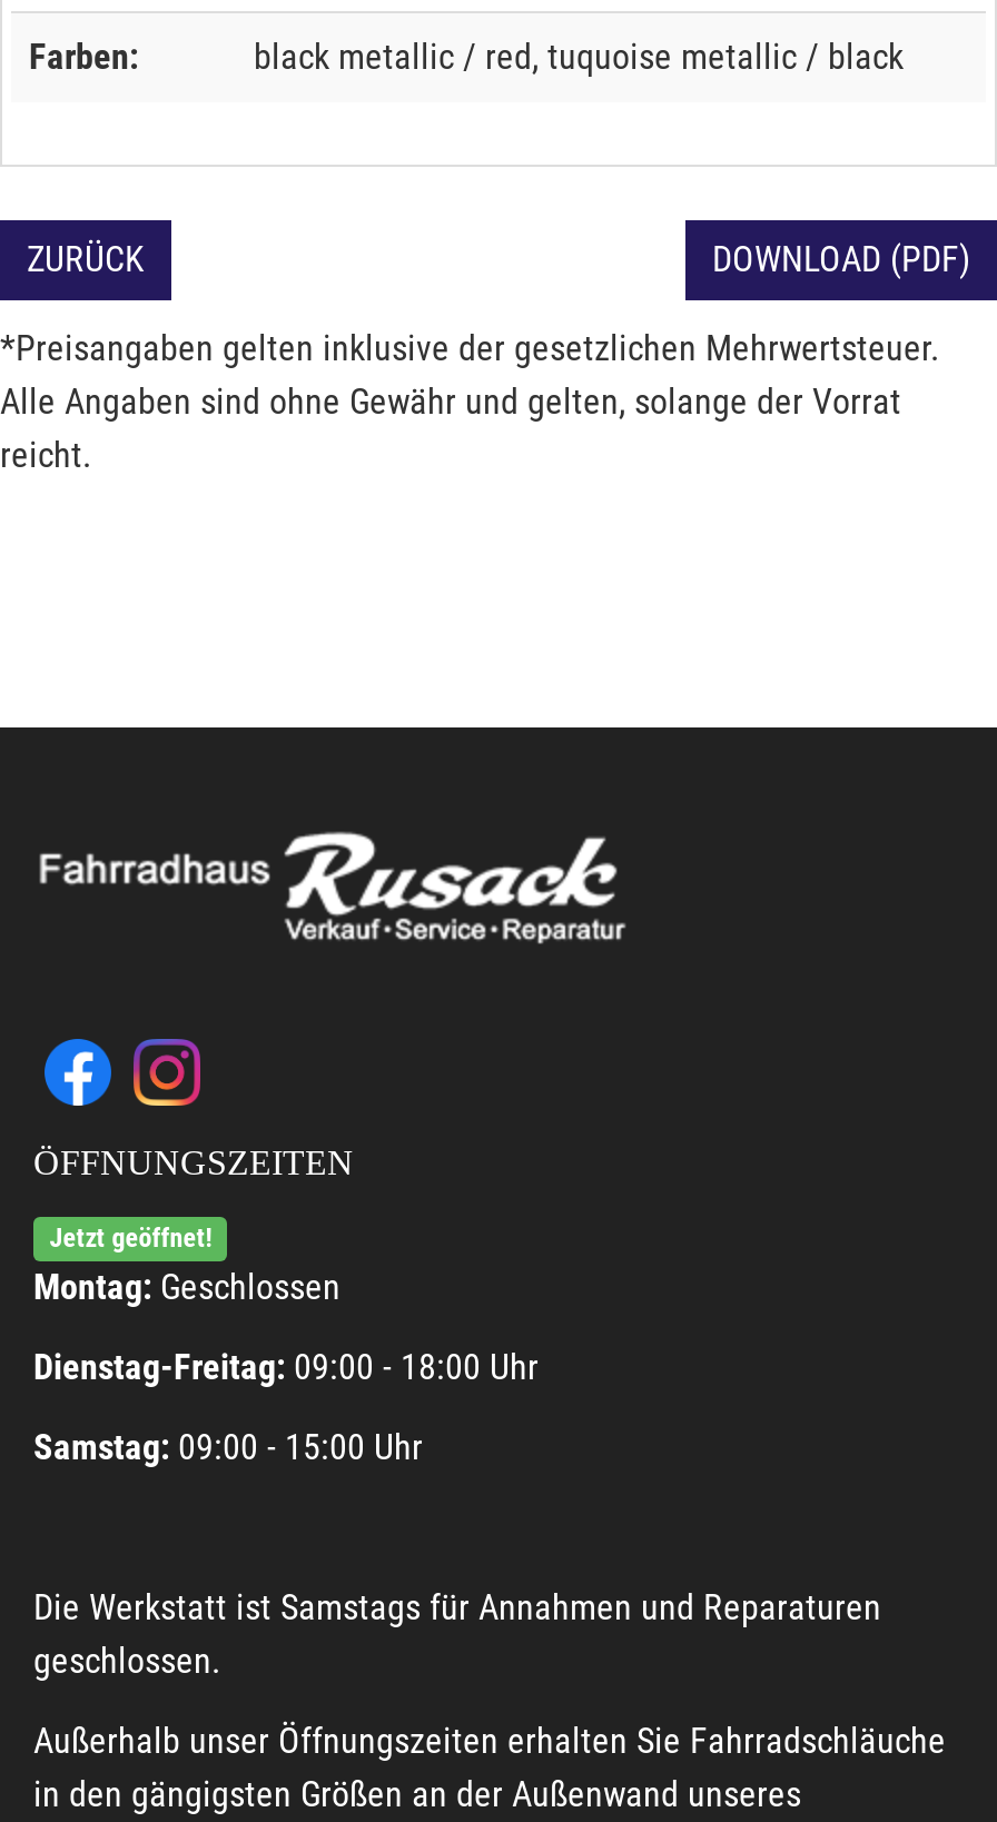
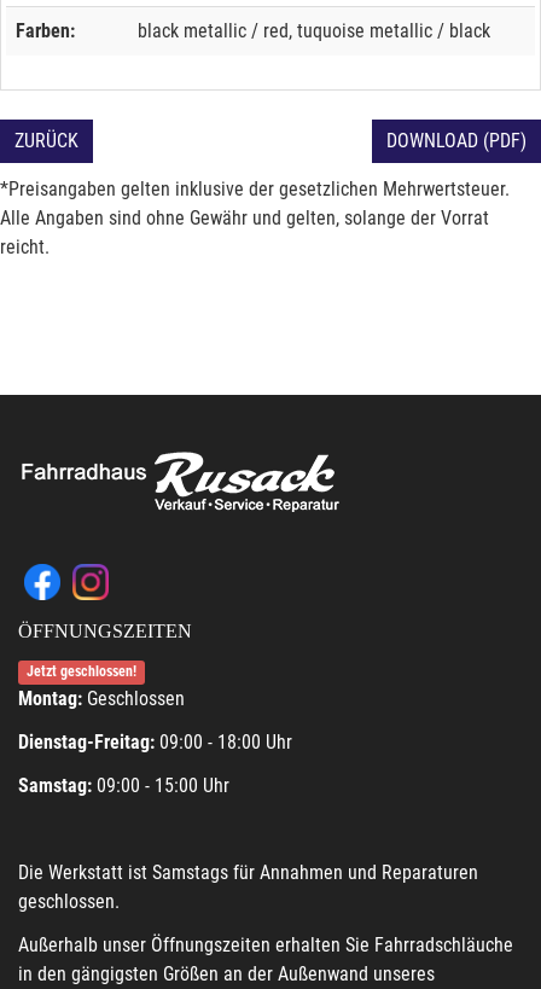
- Jetzt geöffnet!
+ Jetzt geschlossen!
